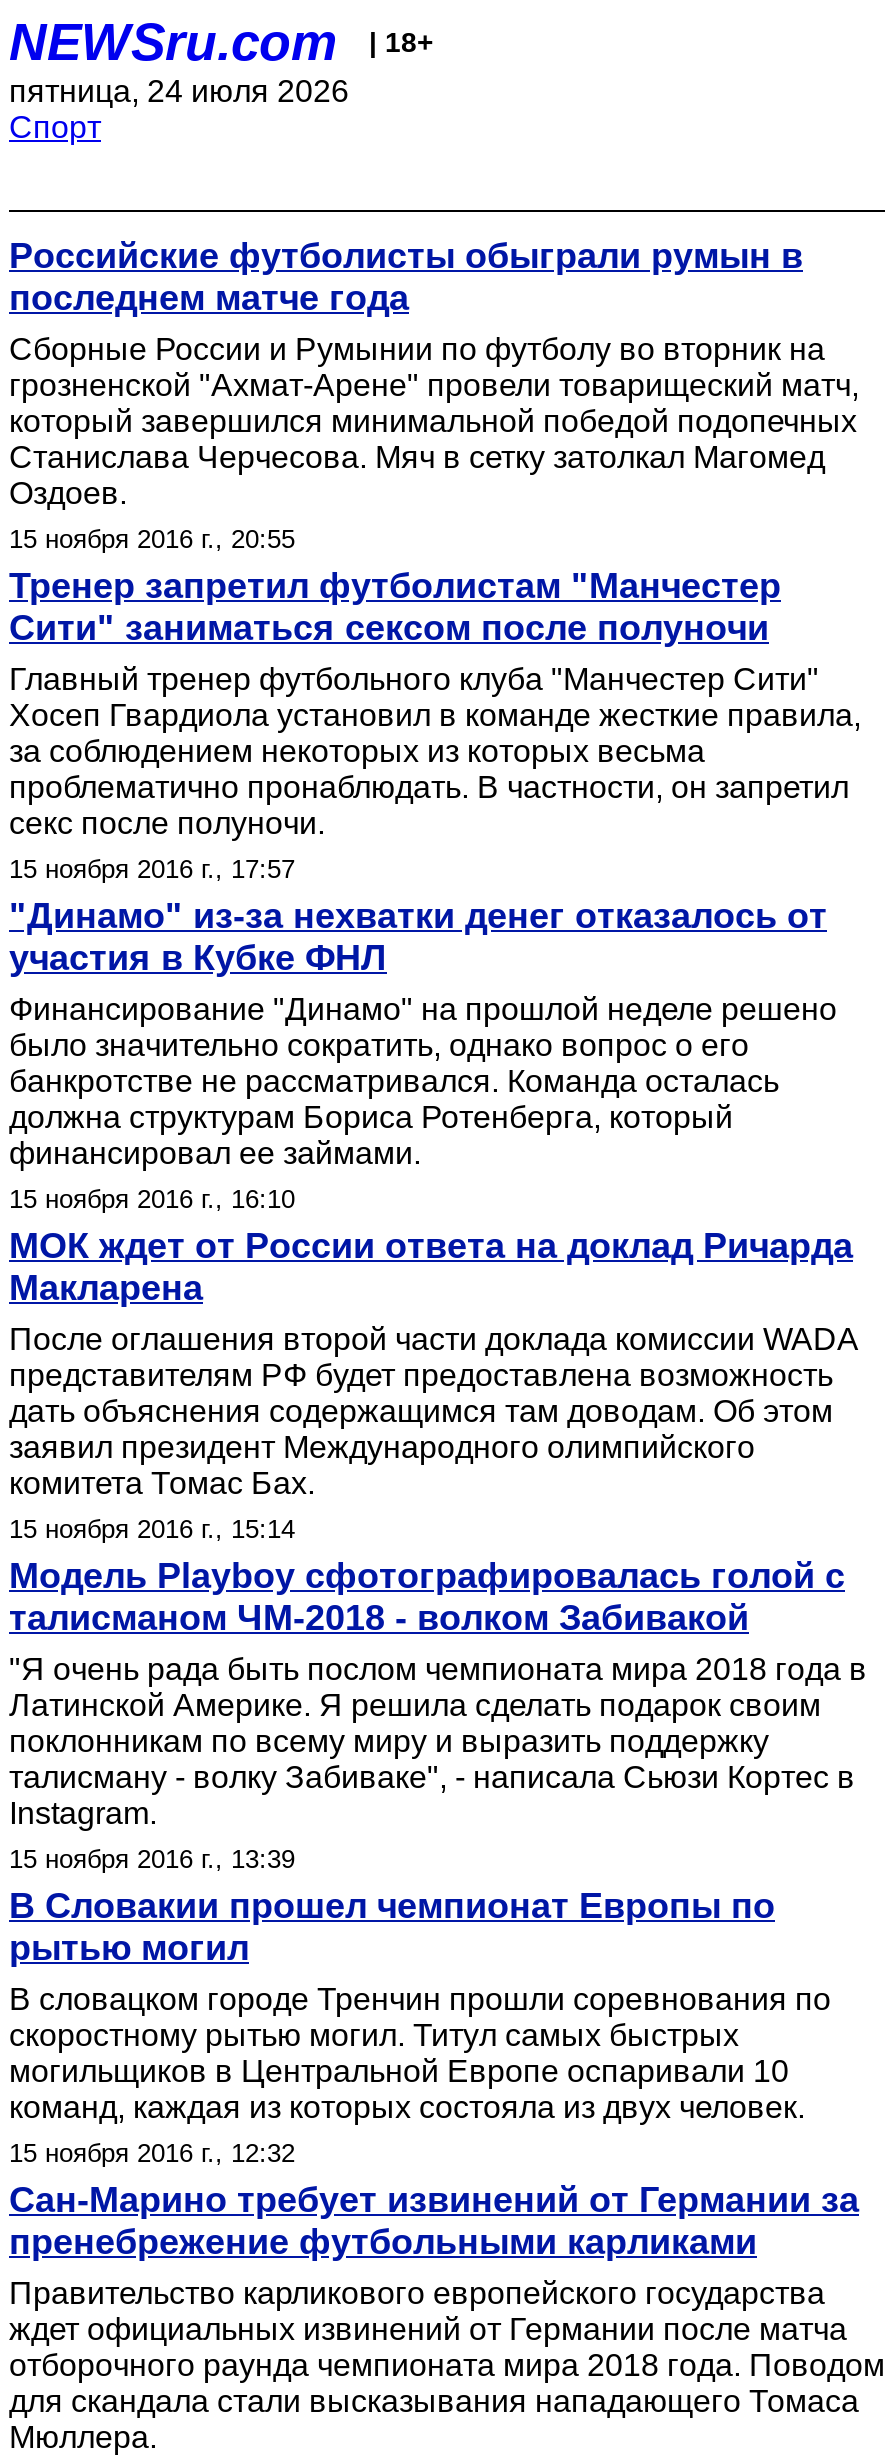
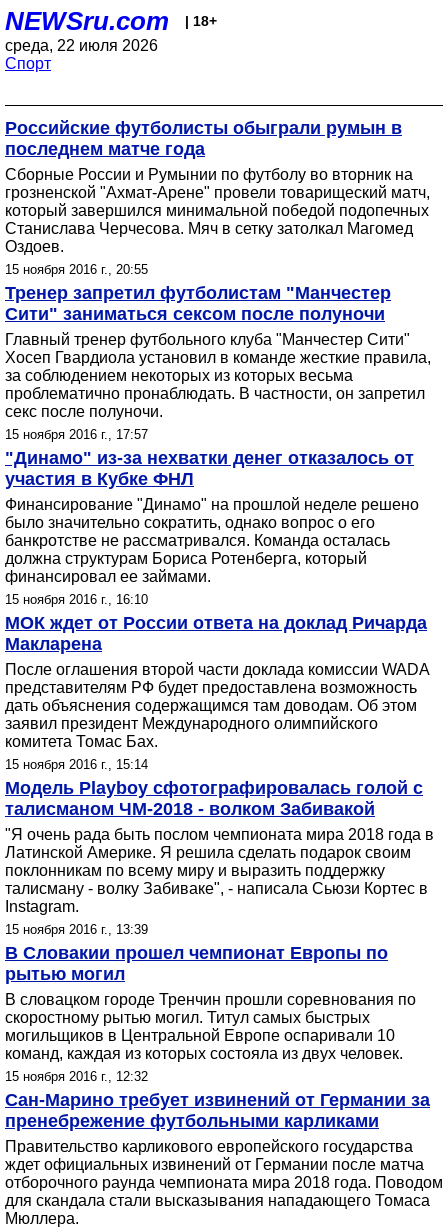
- пятница, 24 июля 2026
+ среда, 22 июля 2026
